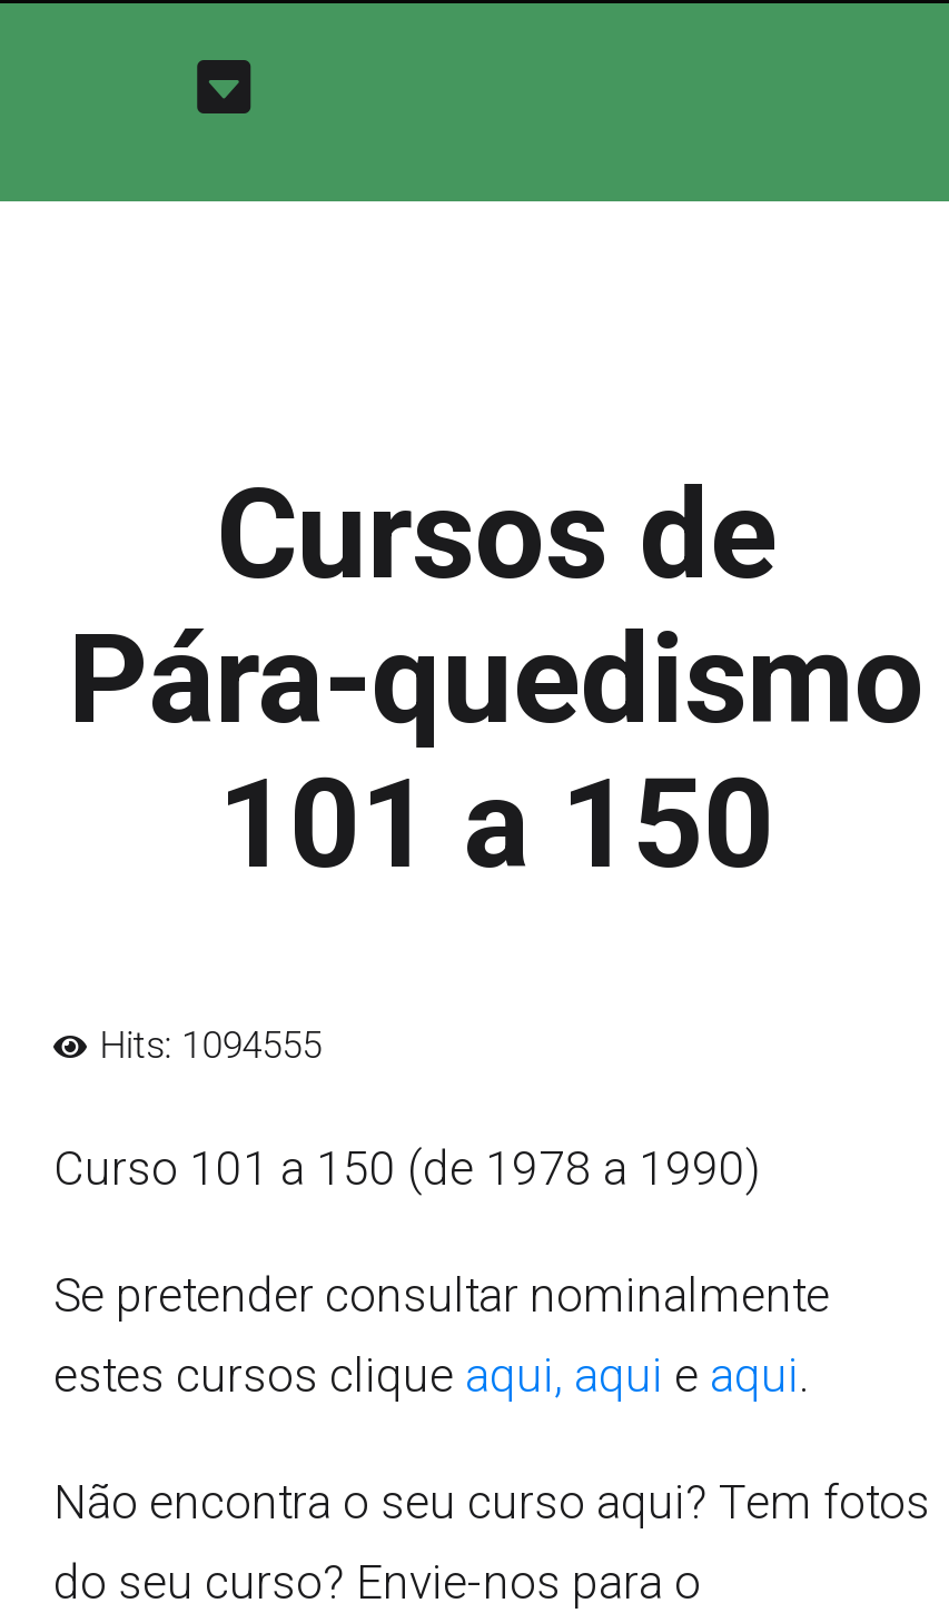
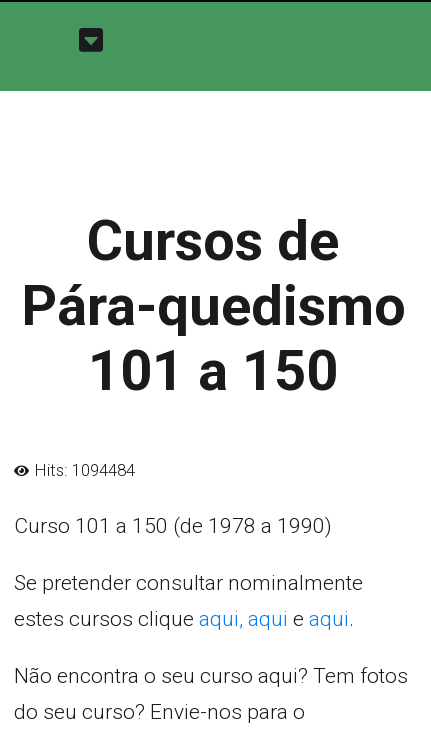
- Hits: 1094555
+ Hits: 1094484
